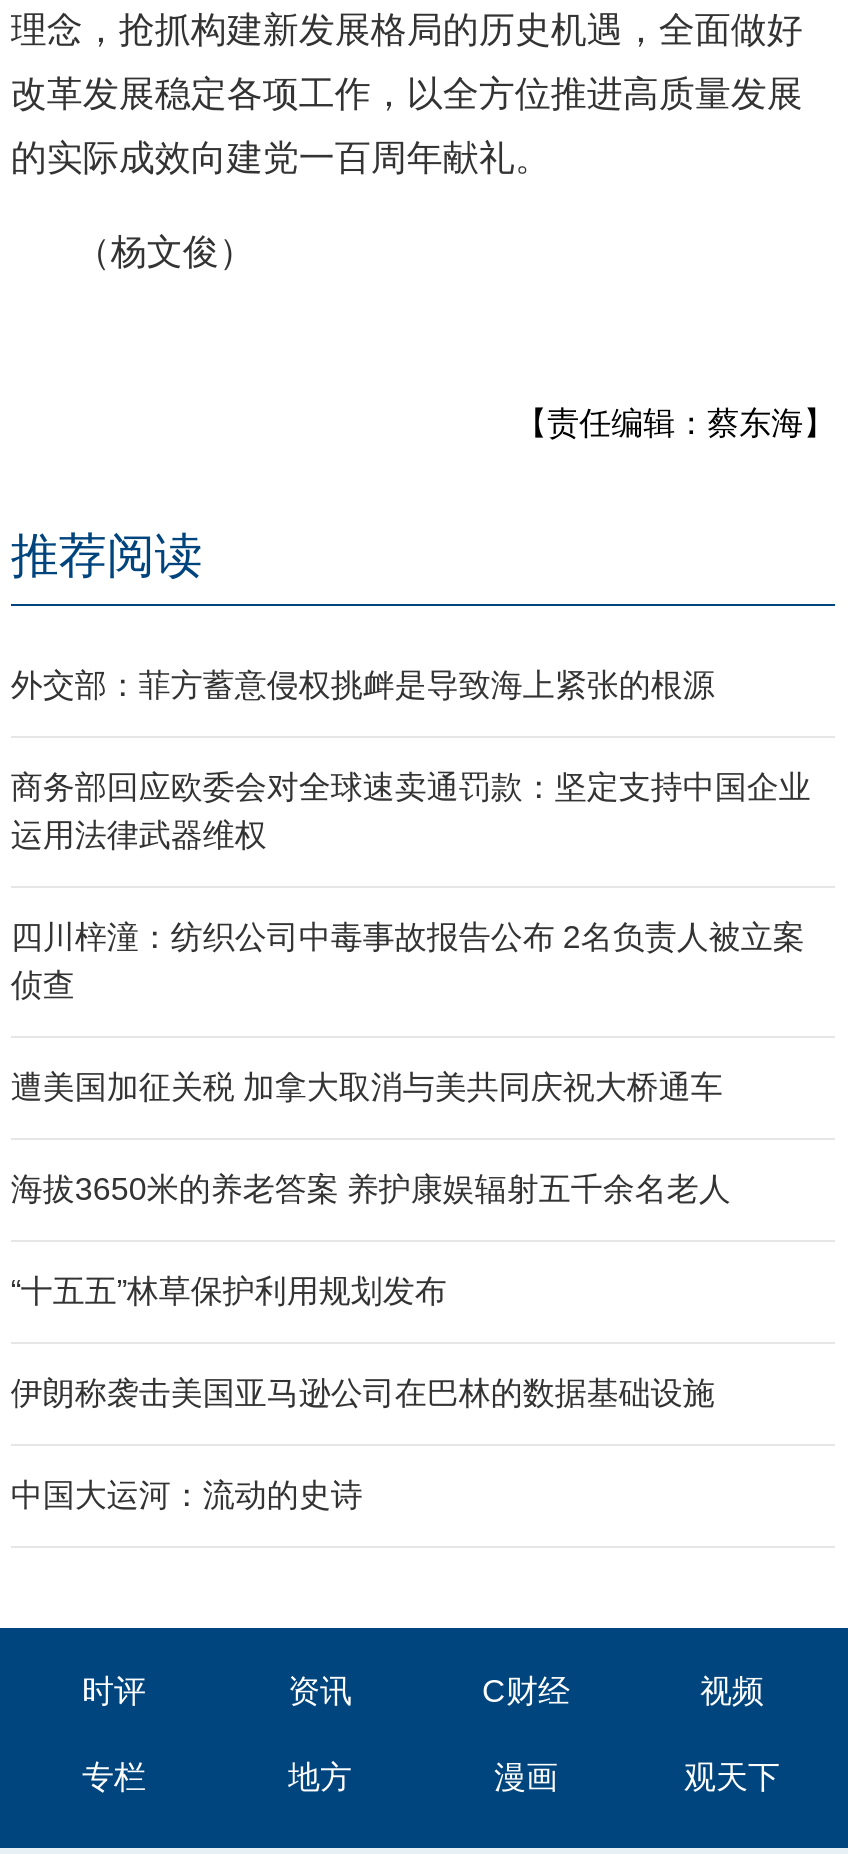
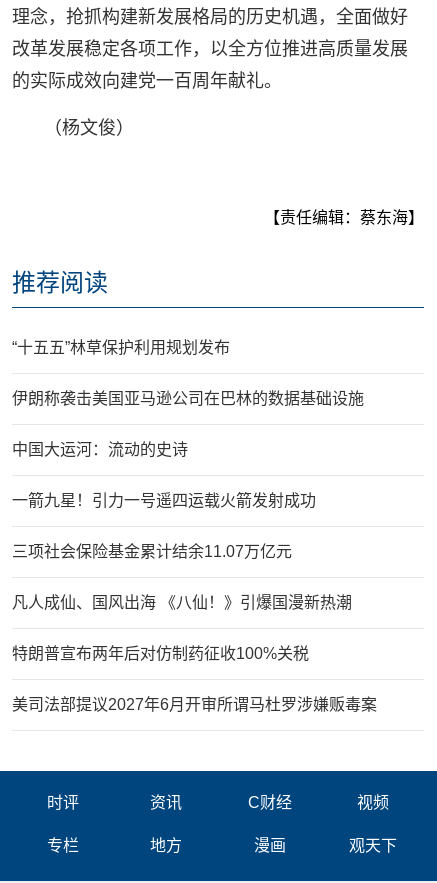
- 外交部：菲方蓄意侵权挑衅是导致海上紧张的根源
- 商务部回应欧委会对全球速卖通罚款：坚定支持中国企业
- 运用法律武器维权
- 四川梓潼：纺织公司中毒事故报告公布 2名负责人被立案
- 侦查
- 遭美国加征关税 加拿大取消与美共同庆祝大桥通车
- 海拔3650米的养老答案 养护康娱辐射五千余名老人

moved up: “十五五”林草保护利用规划发布 | 伊朗称袭击美国亚马逊公司在巴林的数据基础设施 | 中国大运河：流动的史诗

+ 一箭九星！引力一号遥四运载火箭发射成功
+ 三项社会保险基金累计结余11.07万亿元
+ 凡人成仙、国风出海 《八仙！》引爆国漫新热潮
+ 特朗普宣布两年后对仿制药征收100%关税
+ 美司法部提议2027年6月开审所谓马杜罗涉嫌贩毒案
